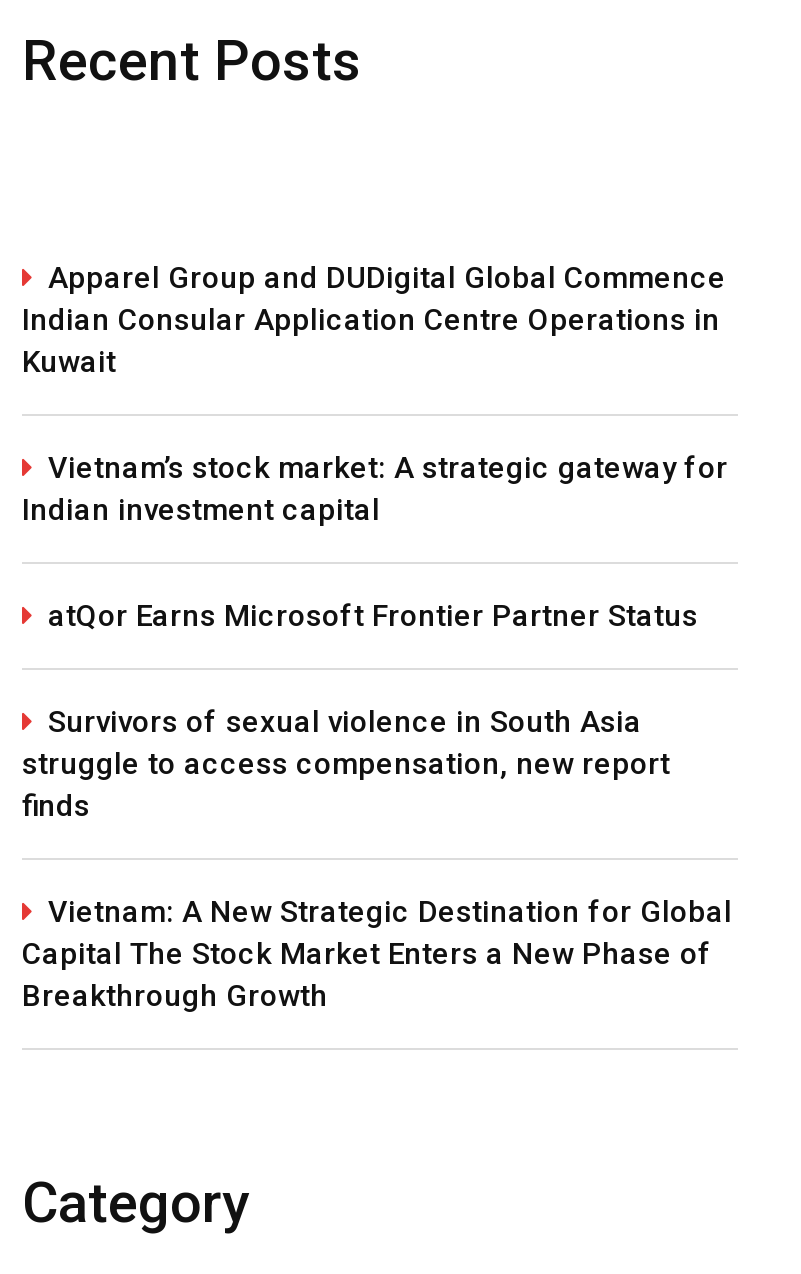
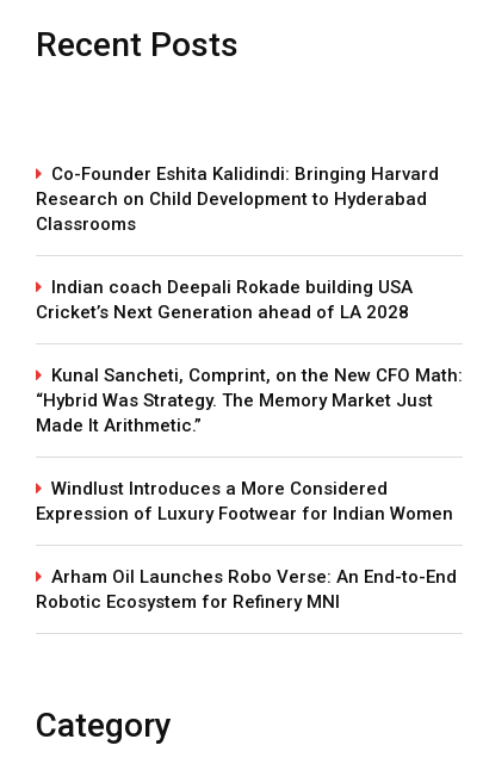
- Apparel Group and DUDigital Global Commence
- Indian Consular Application Centre Operations in
- Kuwait
+ Co-Founder Eshita Kalidindi: Bringing Harvard
+ Research on Child Development to Hyderabad
+ Classrooms

- Vietnam’s stock market: A strategic gateway for
- Indian investment capital
+ Indian coach Deepali Rokade building USA
+ Cricket’s Next Generation ahead of LA 2028

- atQor Earns Microsoft Frontier Partner Status
+ Kunal Sancheti, Comprint, on the New CFO Math:
+ “Hybrid Was Strategy. The Memory Market Just
+ Made It Arithmetic.”

- Survivors of sexual violence in South Asia
- struggle to access compensation, new report
- finds
+ Windlust Introduces a More Considered
+ Expression of Luxury Footwear for Indian Women

- Vietnam: A New Strategic Destination for Global
- Capital The Stock Market Enters a New Phase of
- Breakthrough Growth
+ Arham Oil Launches Robo Verse: An End-to-End
+ Robotic Ecosystem for Refinery MNI
